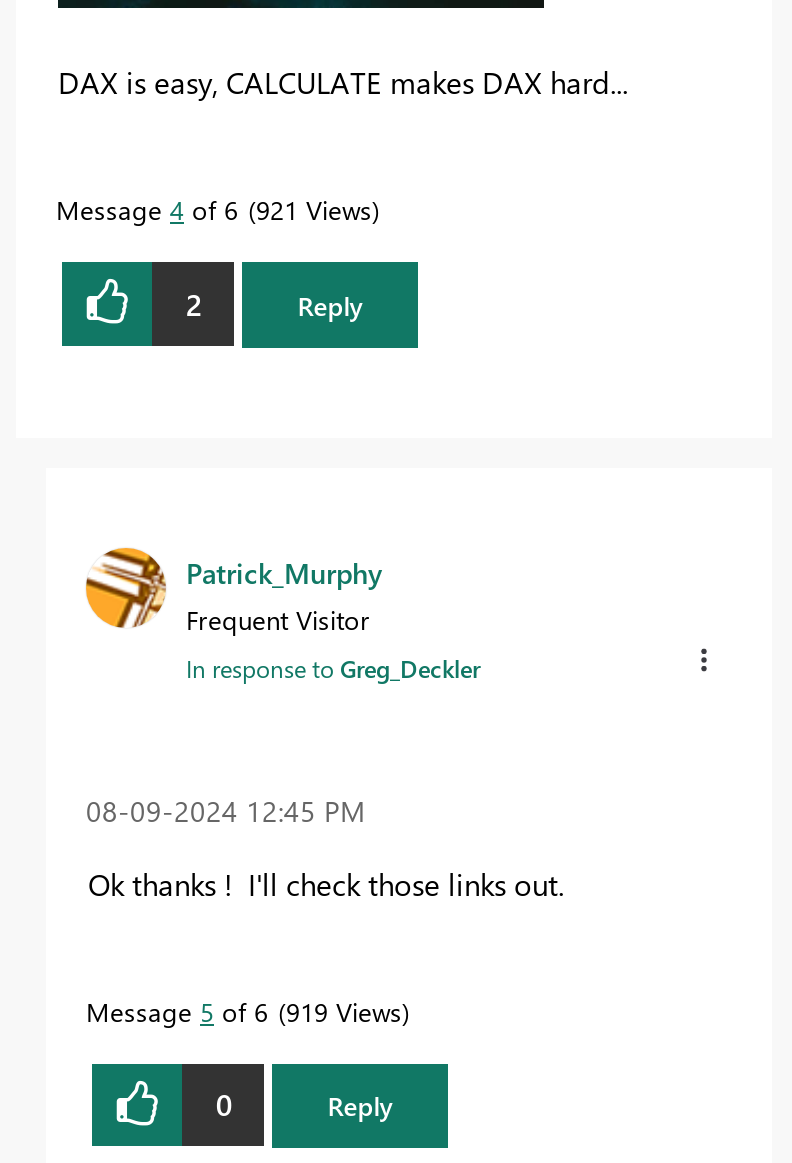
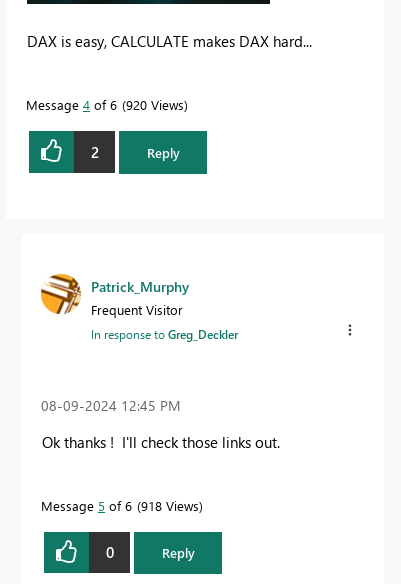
- Message 4 of 6 921 Views
+ Message 4 of 6 920 Views

- Message 5 of 6 919 Views
+ Message 5 of 6 918 Views
